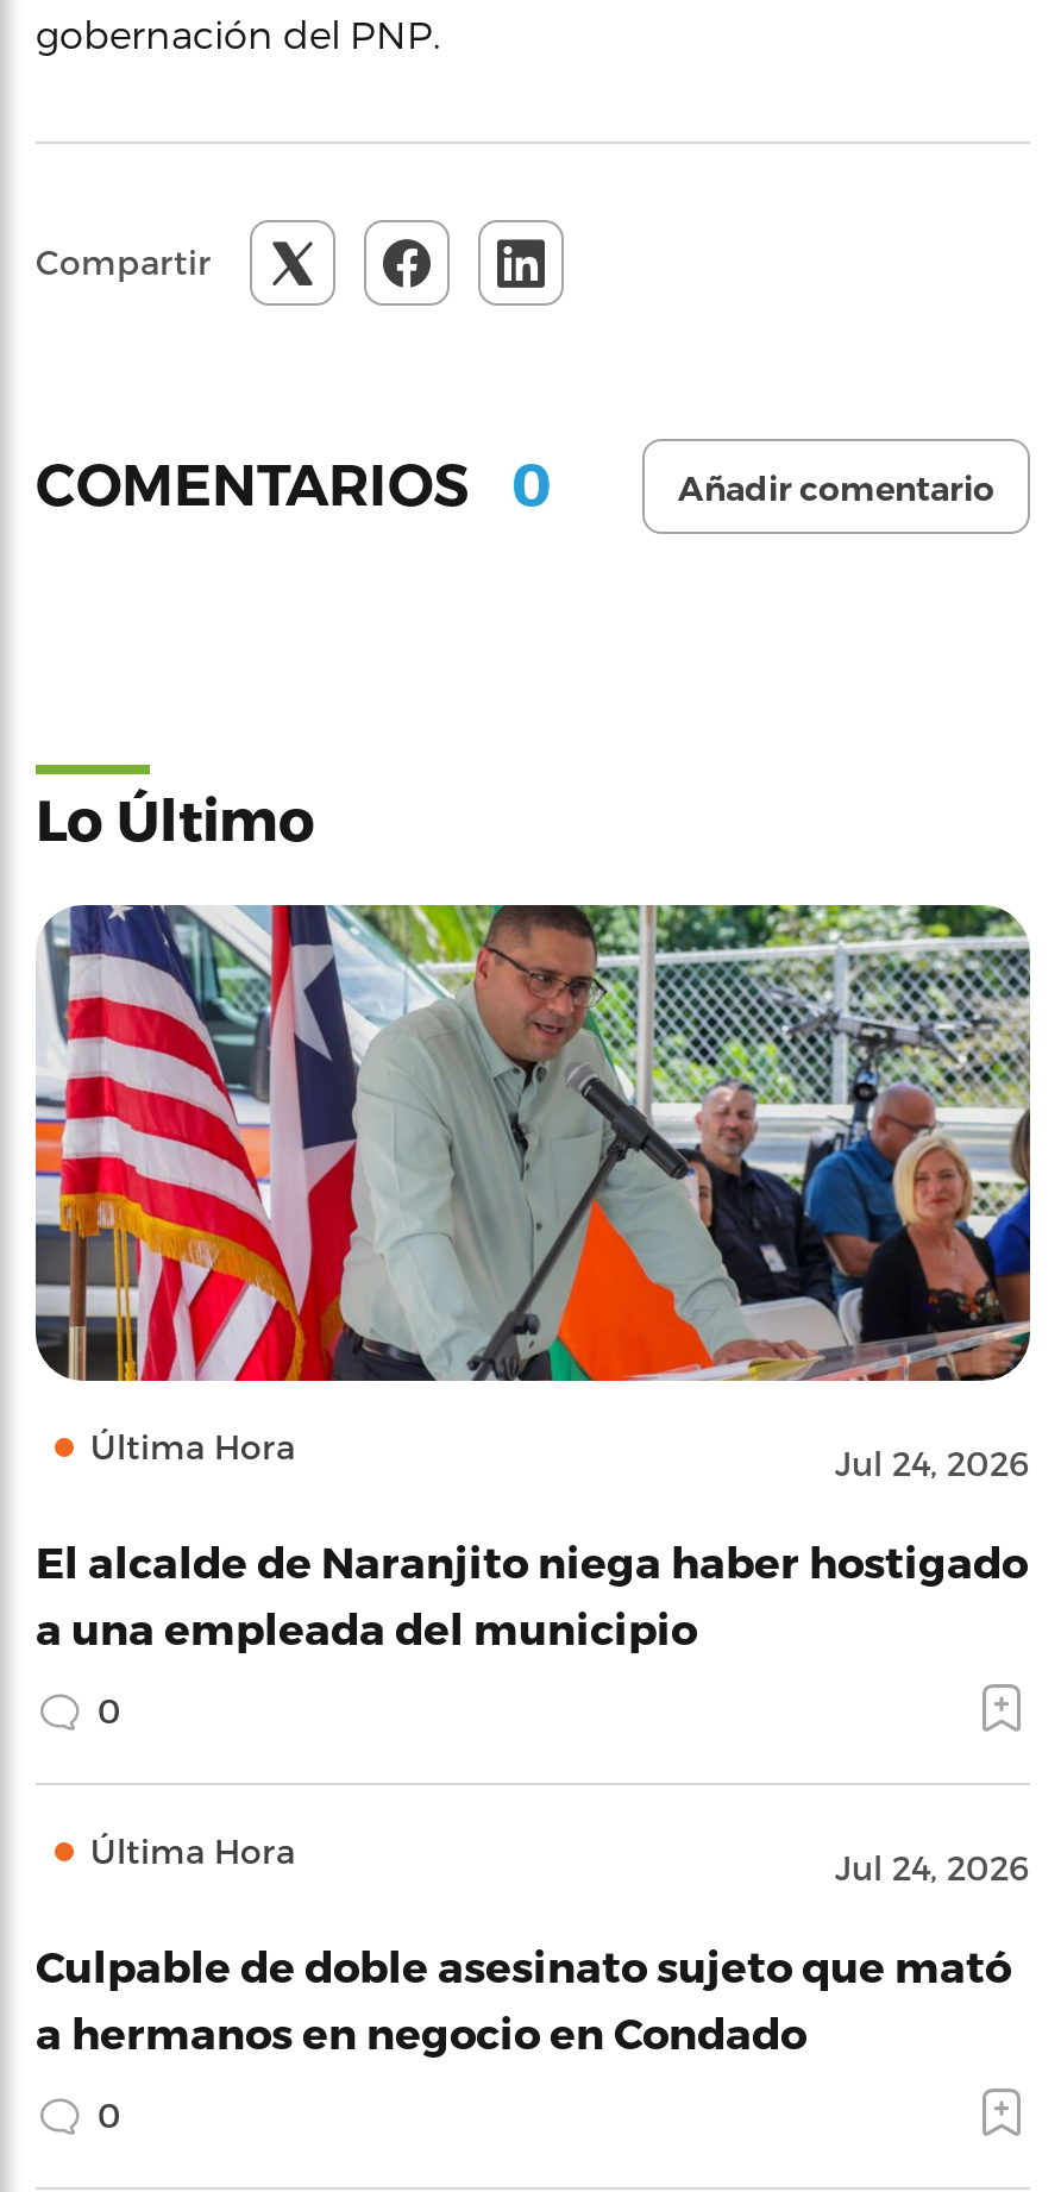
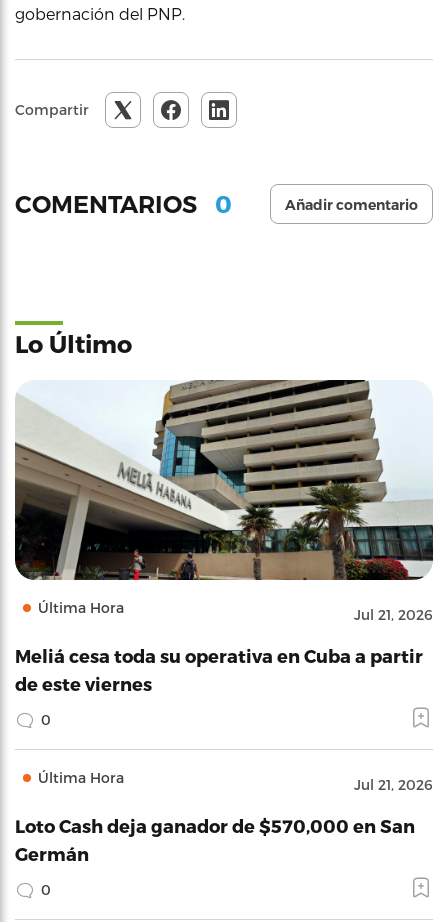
- [image]
- Jul 24, 2026
+ [image]
+ Jul 21, 2026

- El alcalde de Naranjito niega haber hostigado
- a una empleada del municipio
+ Meliá cesa toda su operativa en Cuba a partir
+ de este viernes

- Jul 24, 2026
+ Jul 21, 2026

- Culpable de doble asesinato sujeto que mató
- a hermanos en negocio en Condado
+ Loto Cash deja ganador de $570,000 en San
+ Germán
